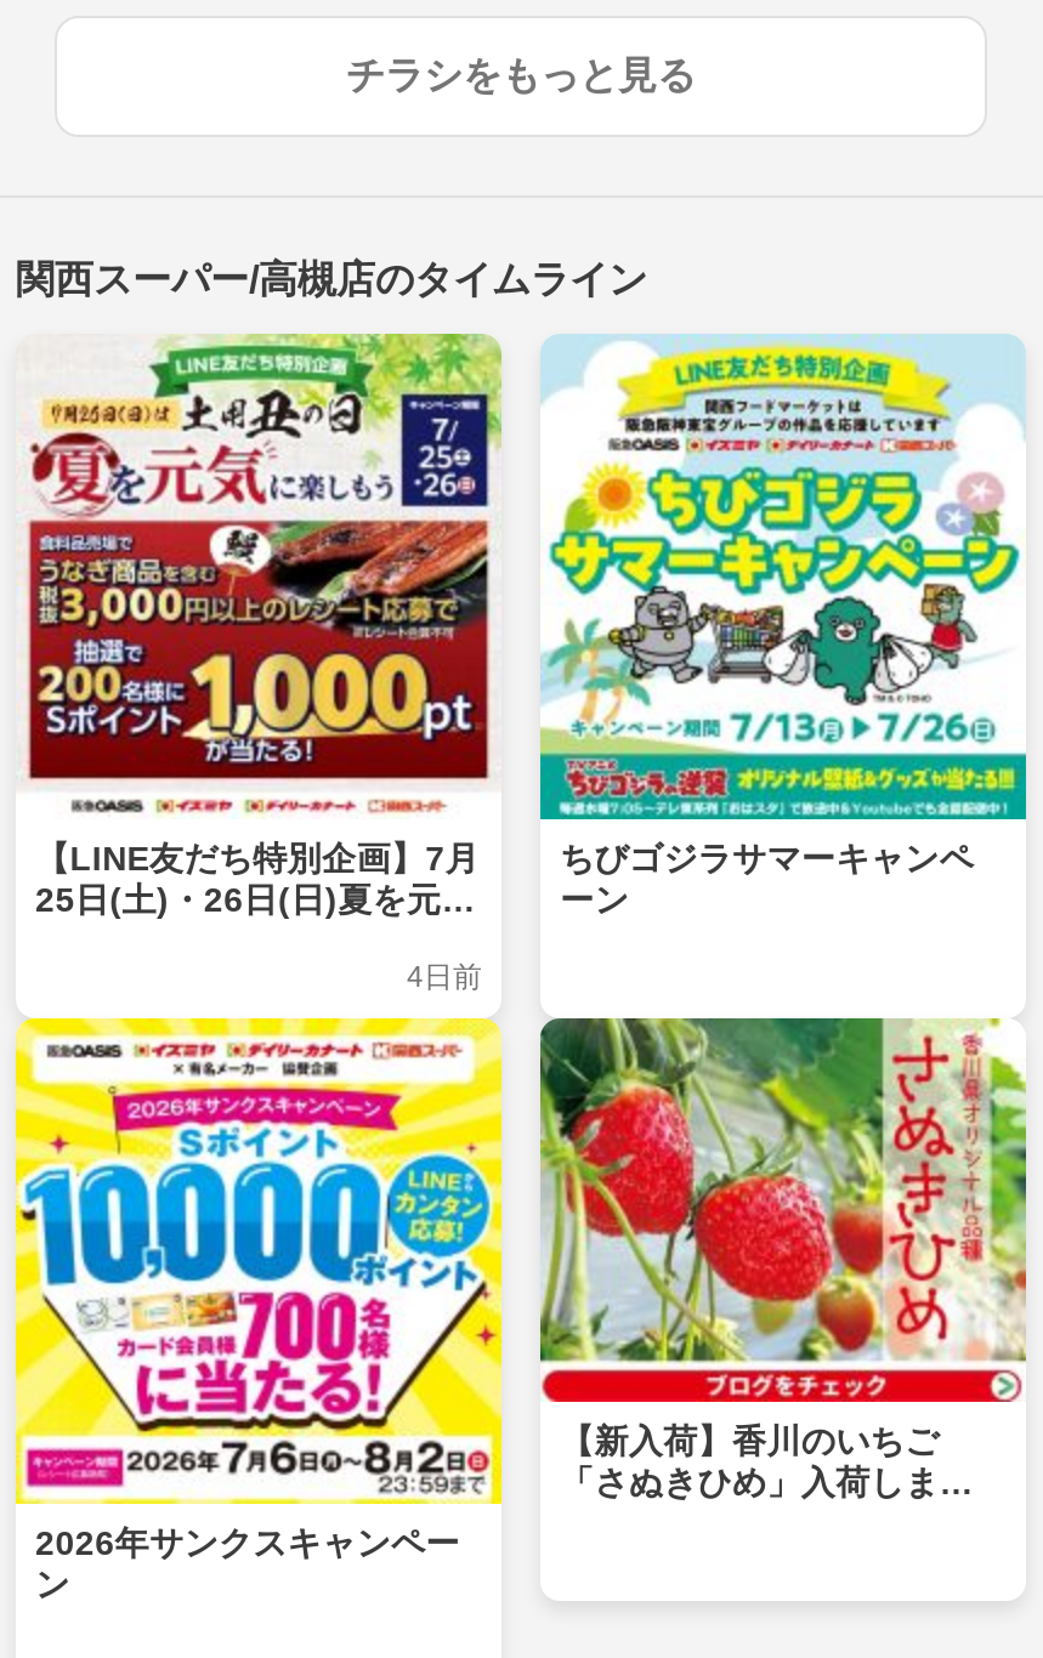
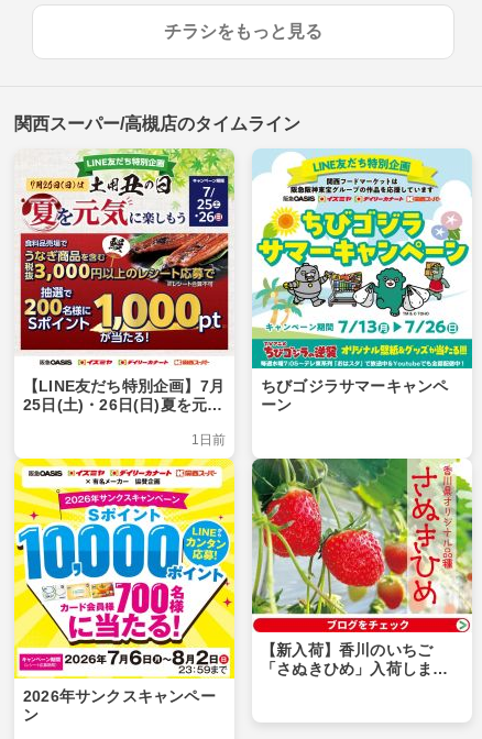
- 4日前
+ 1日前
